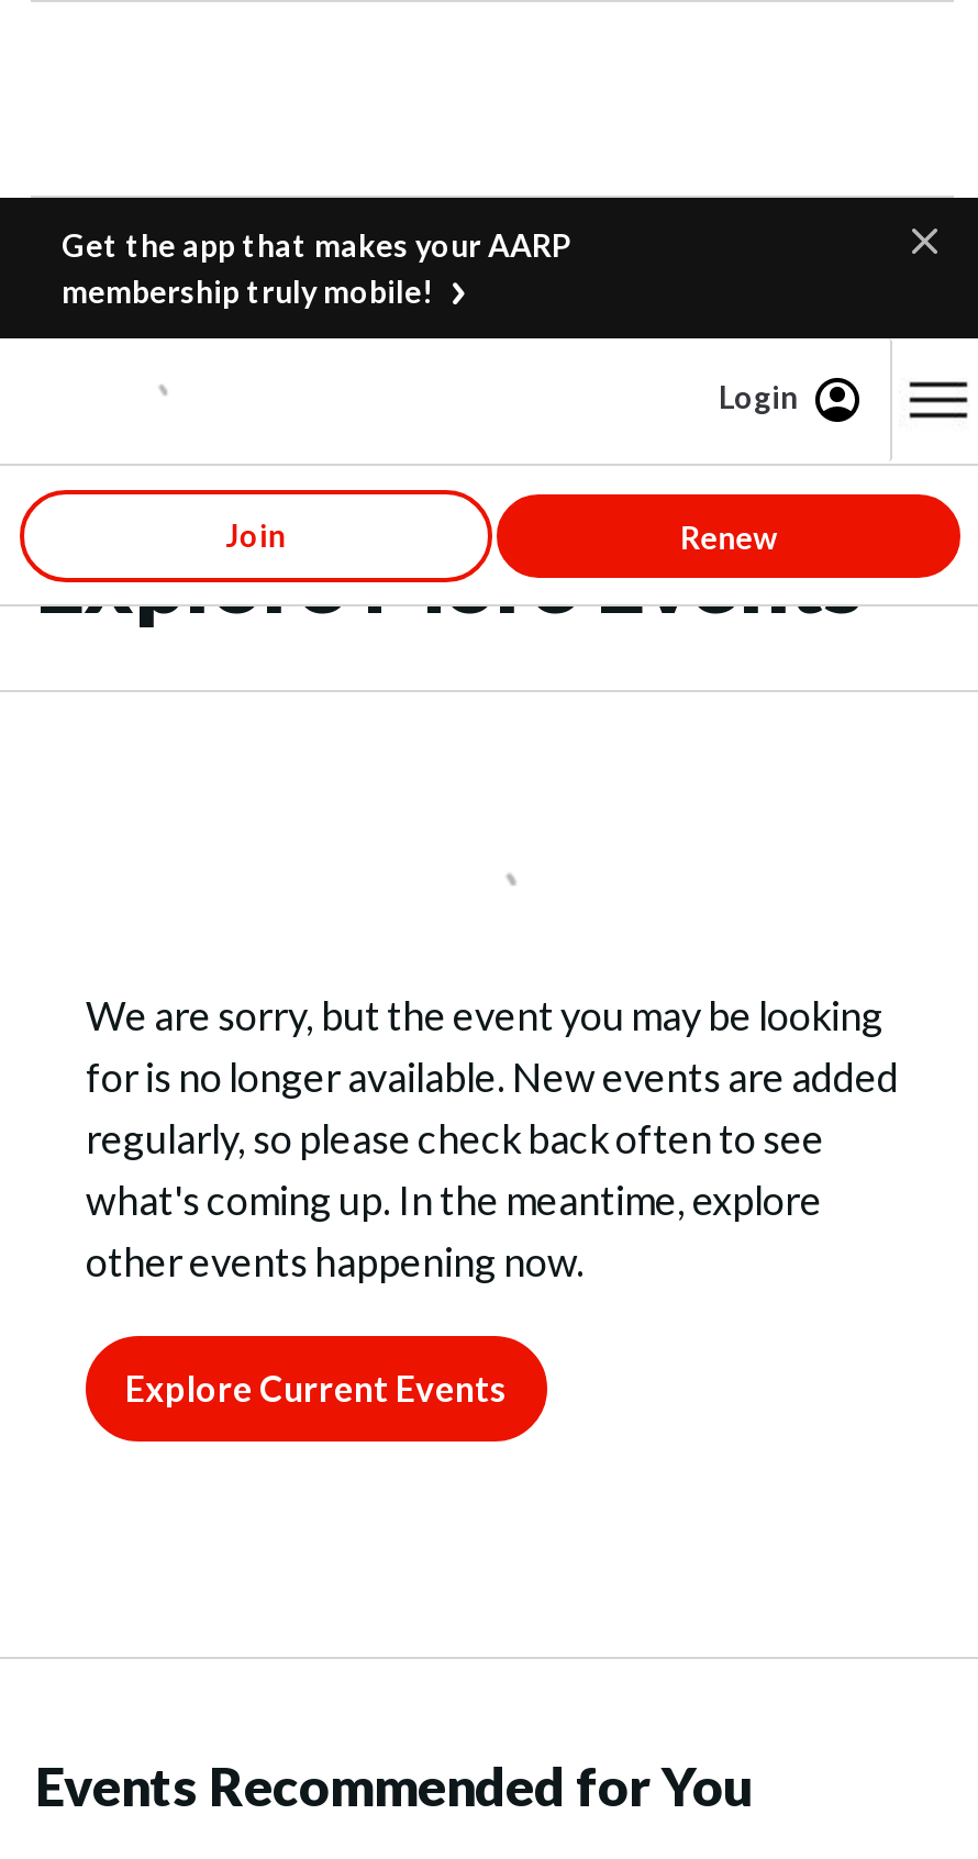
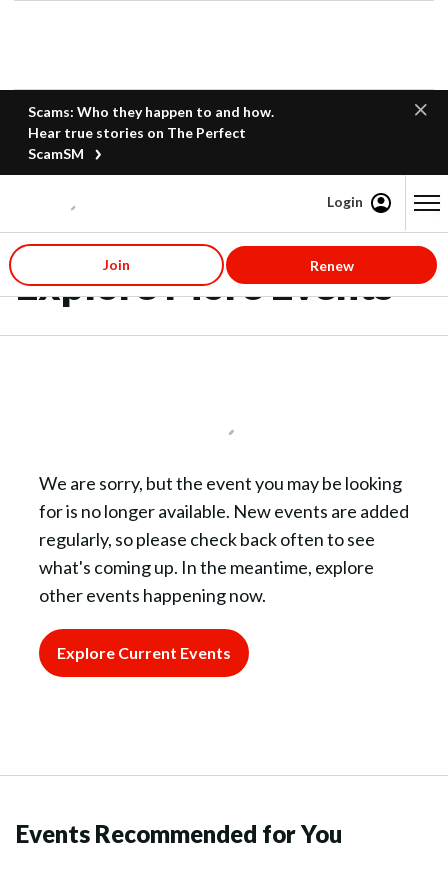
- Get the app that makes your AARP
- membership truly mobile!
+ Scams: Who they happen to and how.
+ Hear true stories on The Perfect
+ ScamSM
